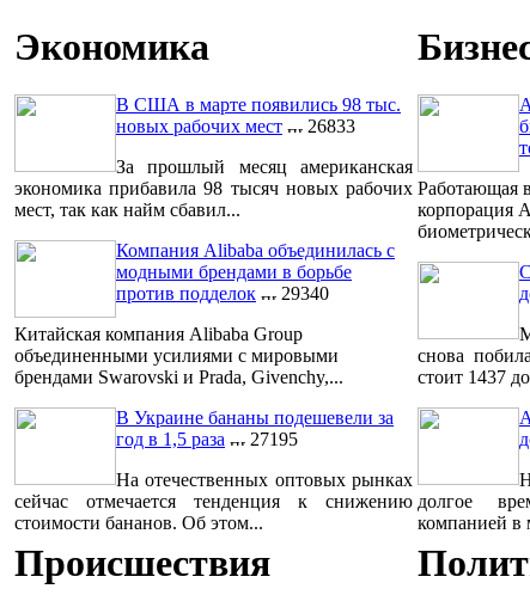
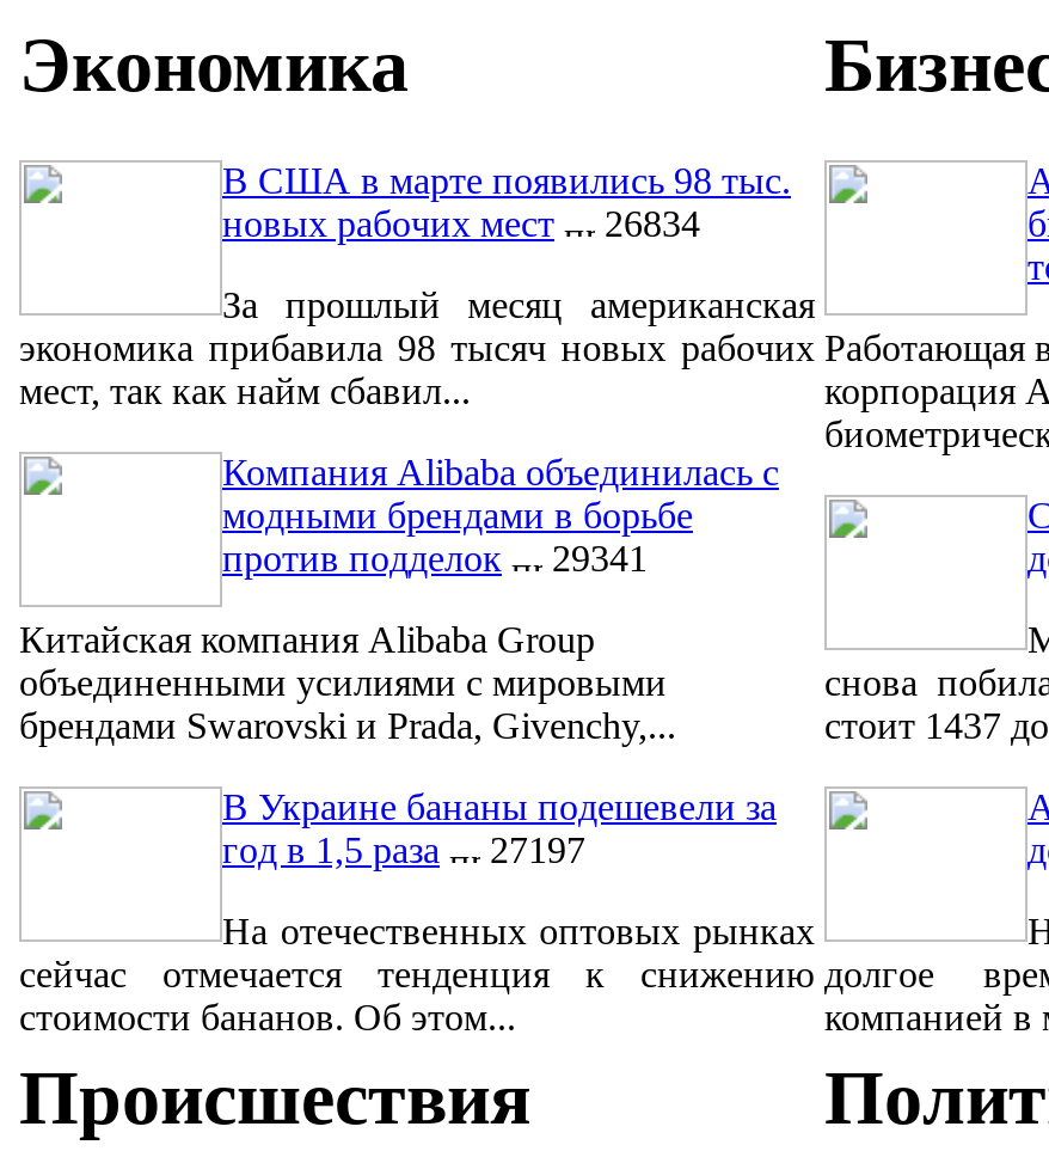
- новых рабочих мест 26833
+ новых рабочих мест 26834

- против подделок 29340
+ против подделок 29341

- год в 1,5 раза 27195
+ год в 1,5 раза 27197
